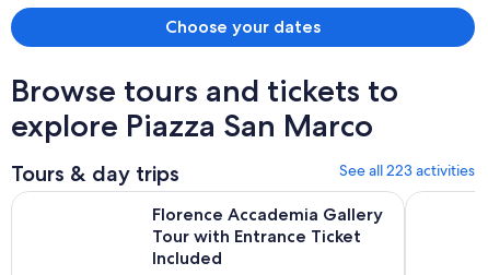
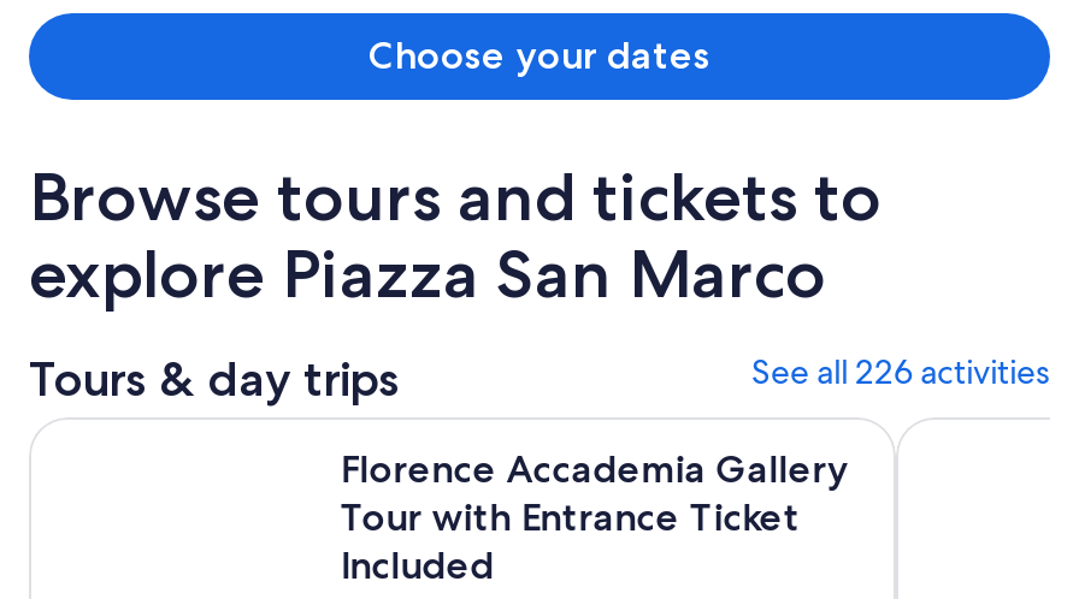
- See all 223 activities
+ See all 226 activities
